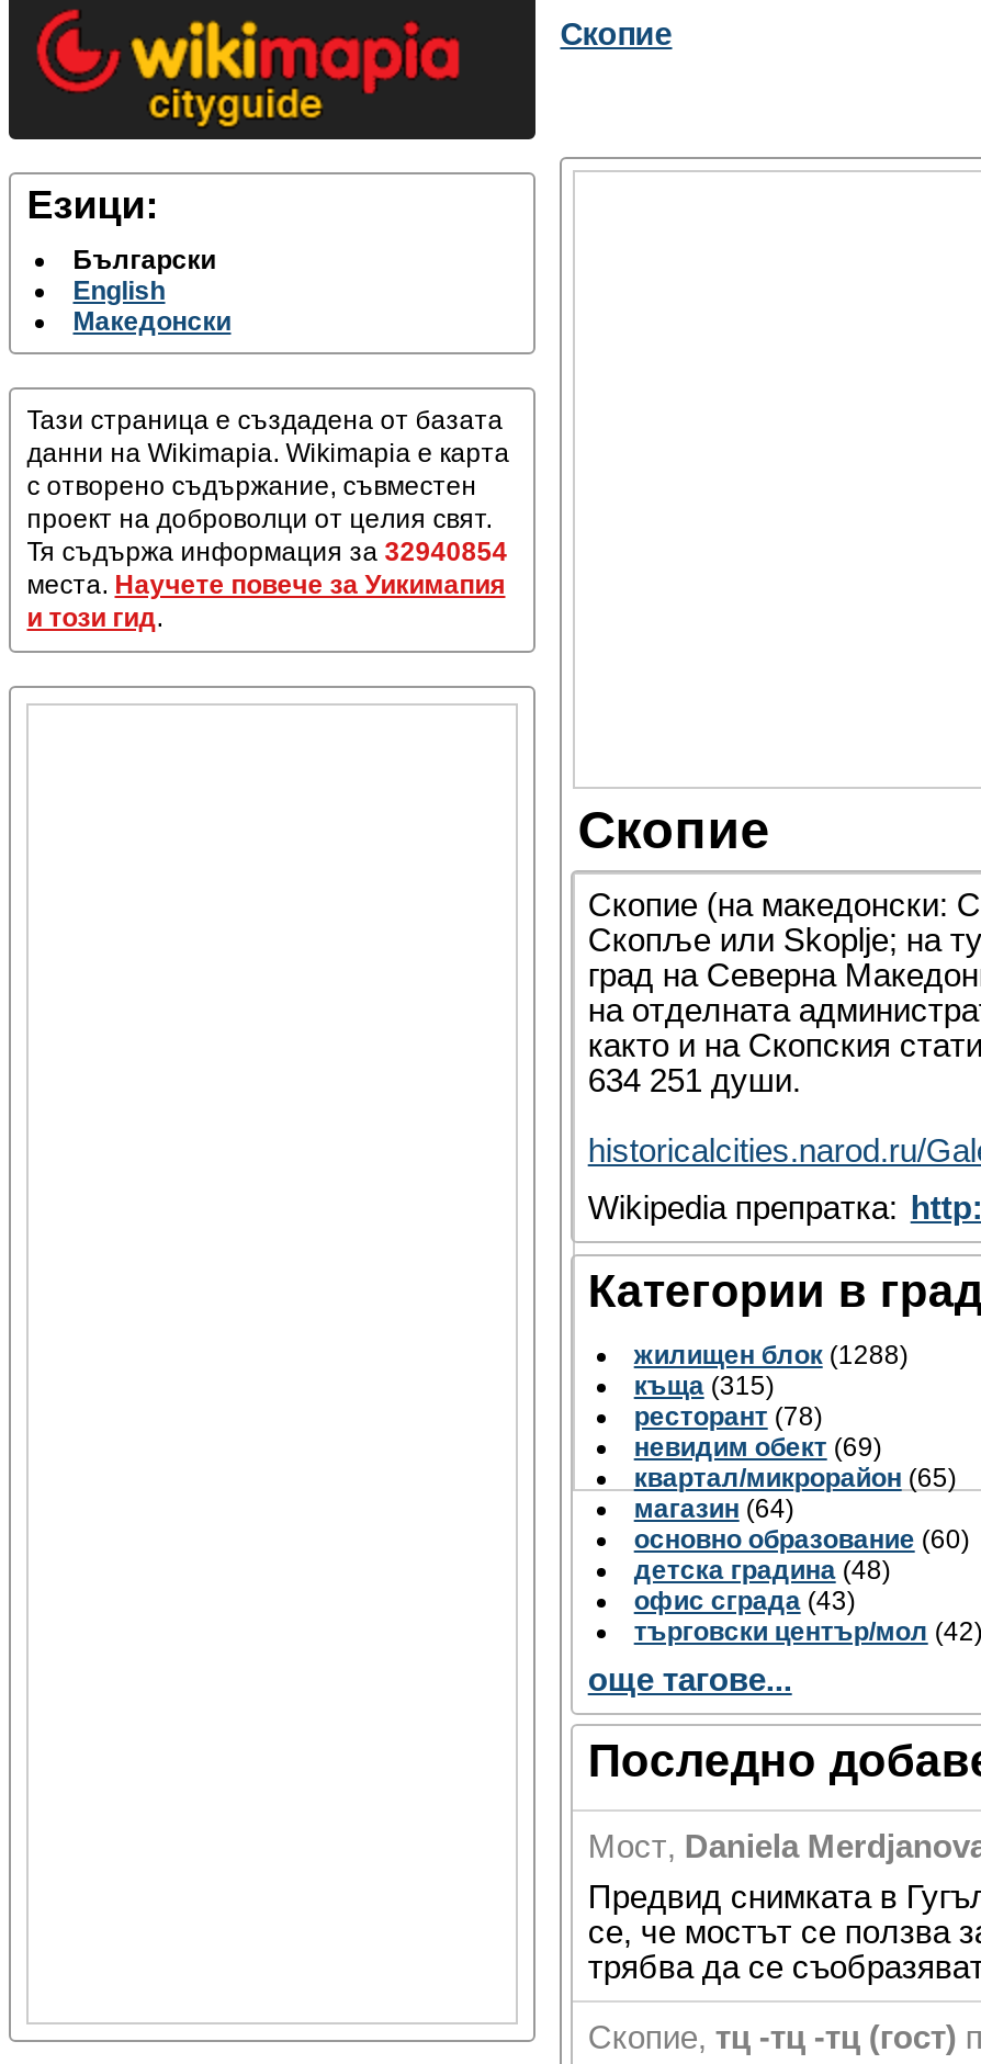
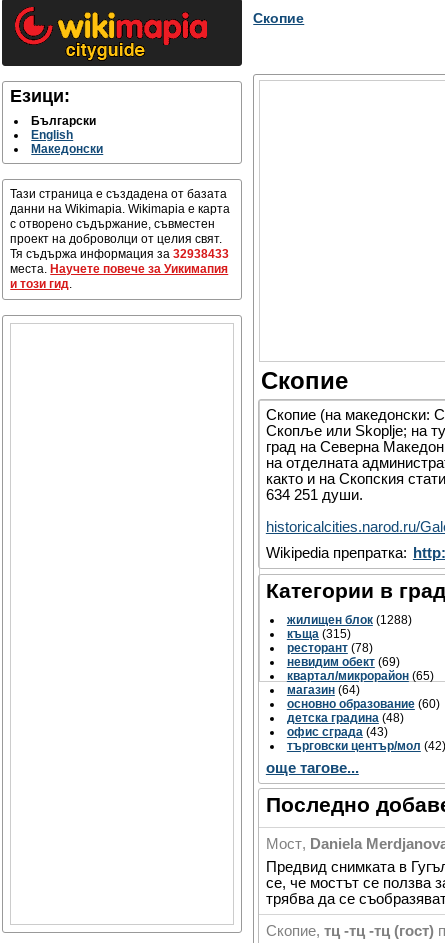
- Тя съдържа информация за 32940854
+ Тя съдържа информация за 32938433
